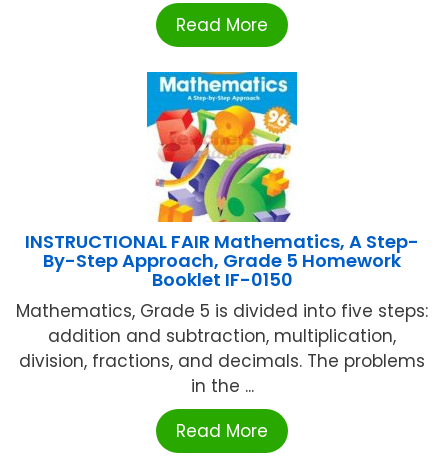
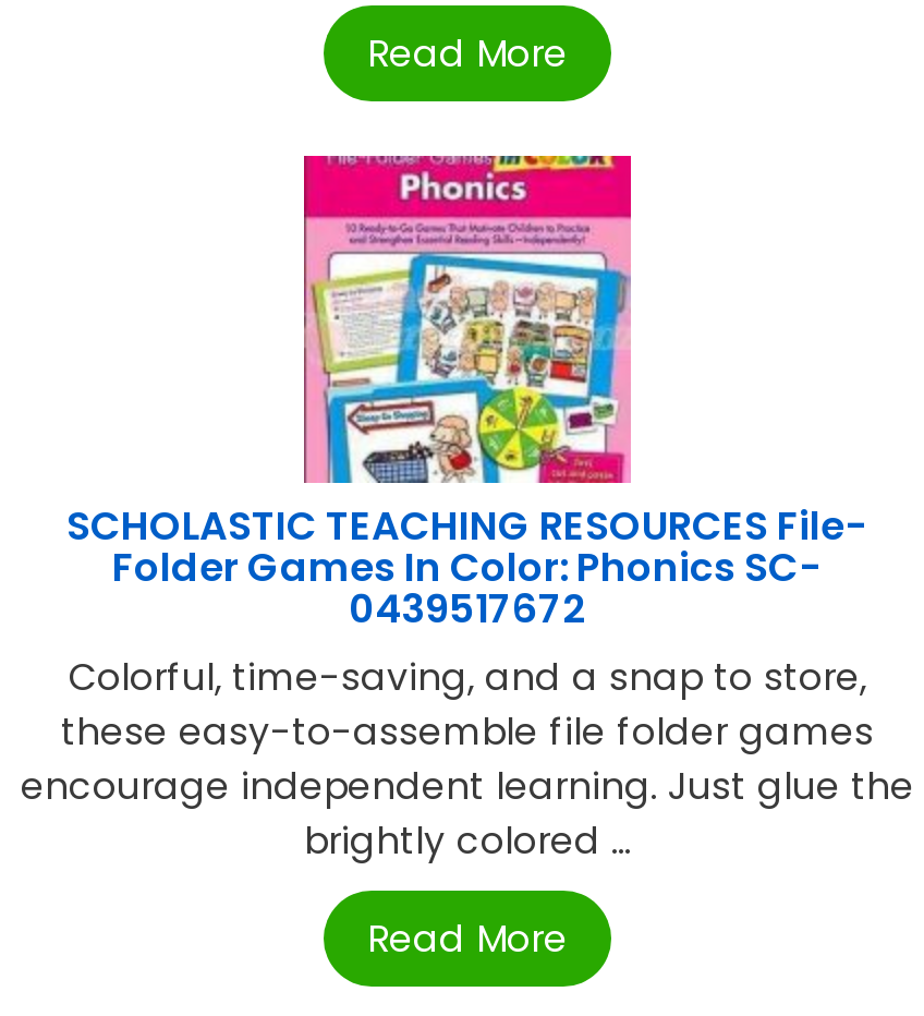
- [image]
- INSTRUCTIONAL FAIR Mathematics, A Step-
- By-Step Approach, Grade 5 Homework
- Booklet IF-0150
- Mathematics, Grade 5 is divided into five steps:
- addition and subtraction, multiplication,
- division, fractions, and decimals. The problems
- in the ...
+ [image]
+ SCHOLASTIC TEACHING RESOURCES File-
+ Folder Games In Color: Phonics SC-
+ 0439517672
+ Colorful, time-saving, and a snap to store,
+ these easy-to-assemble file folder games
+ encourage independent learning. Just glue the
+ brightly colored ...
